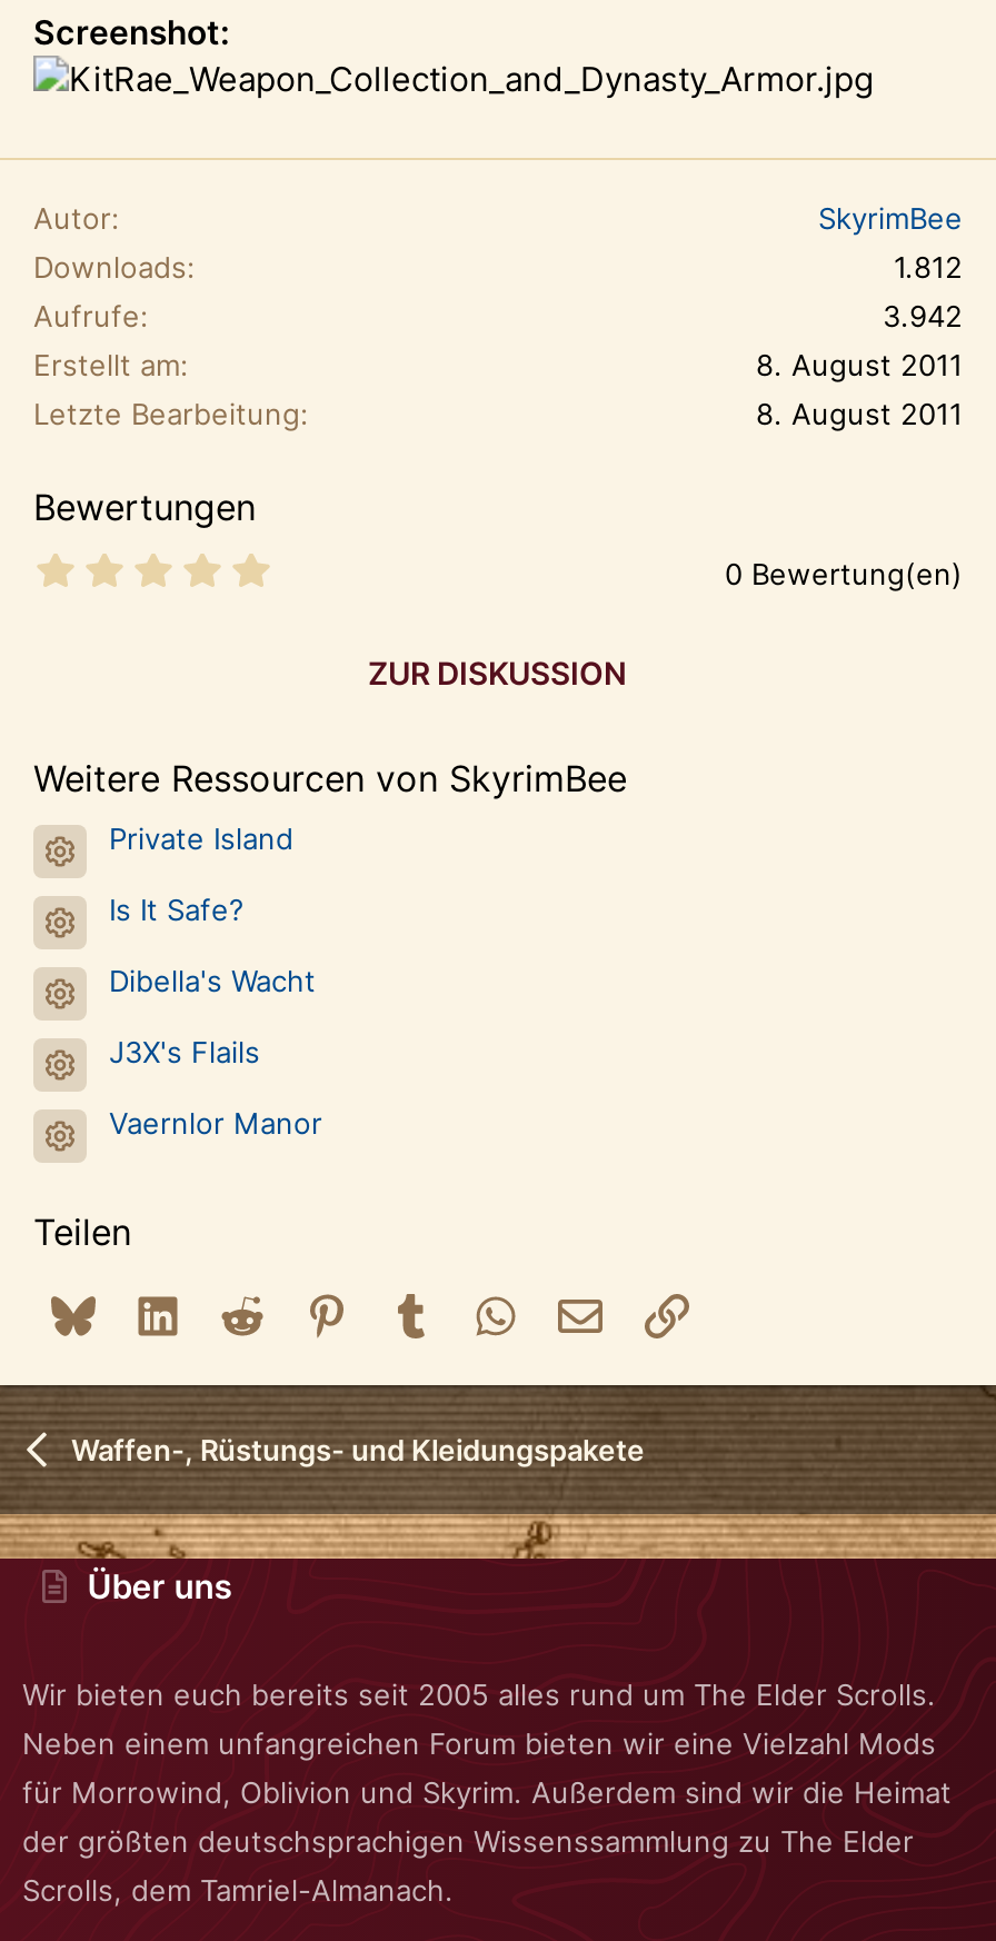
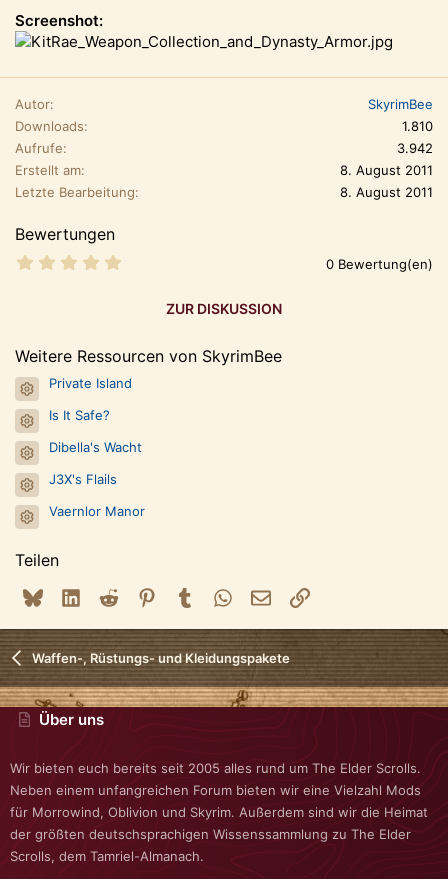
- 1.812
+ 1.810
